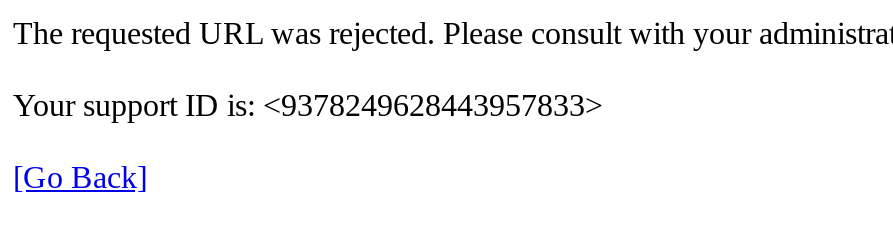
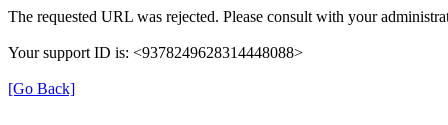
- Your support ID is: <9378249628443957833>
+ Your support ID is: <9378249628314448088>
